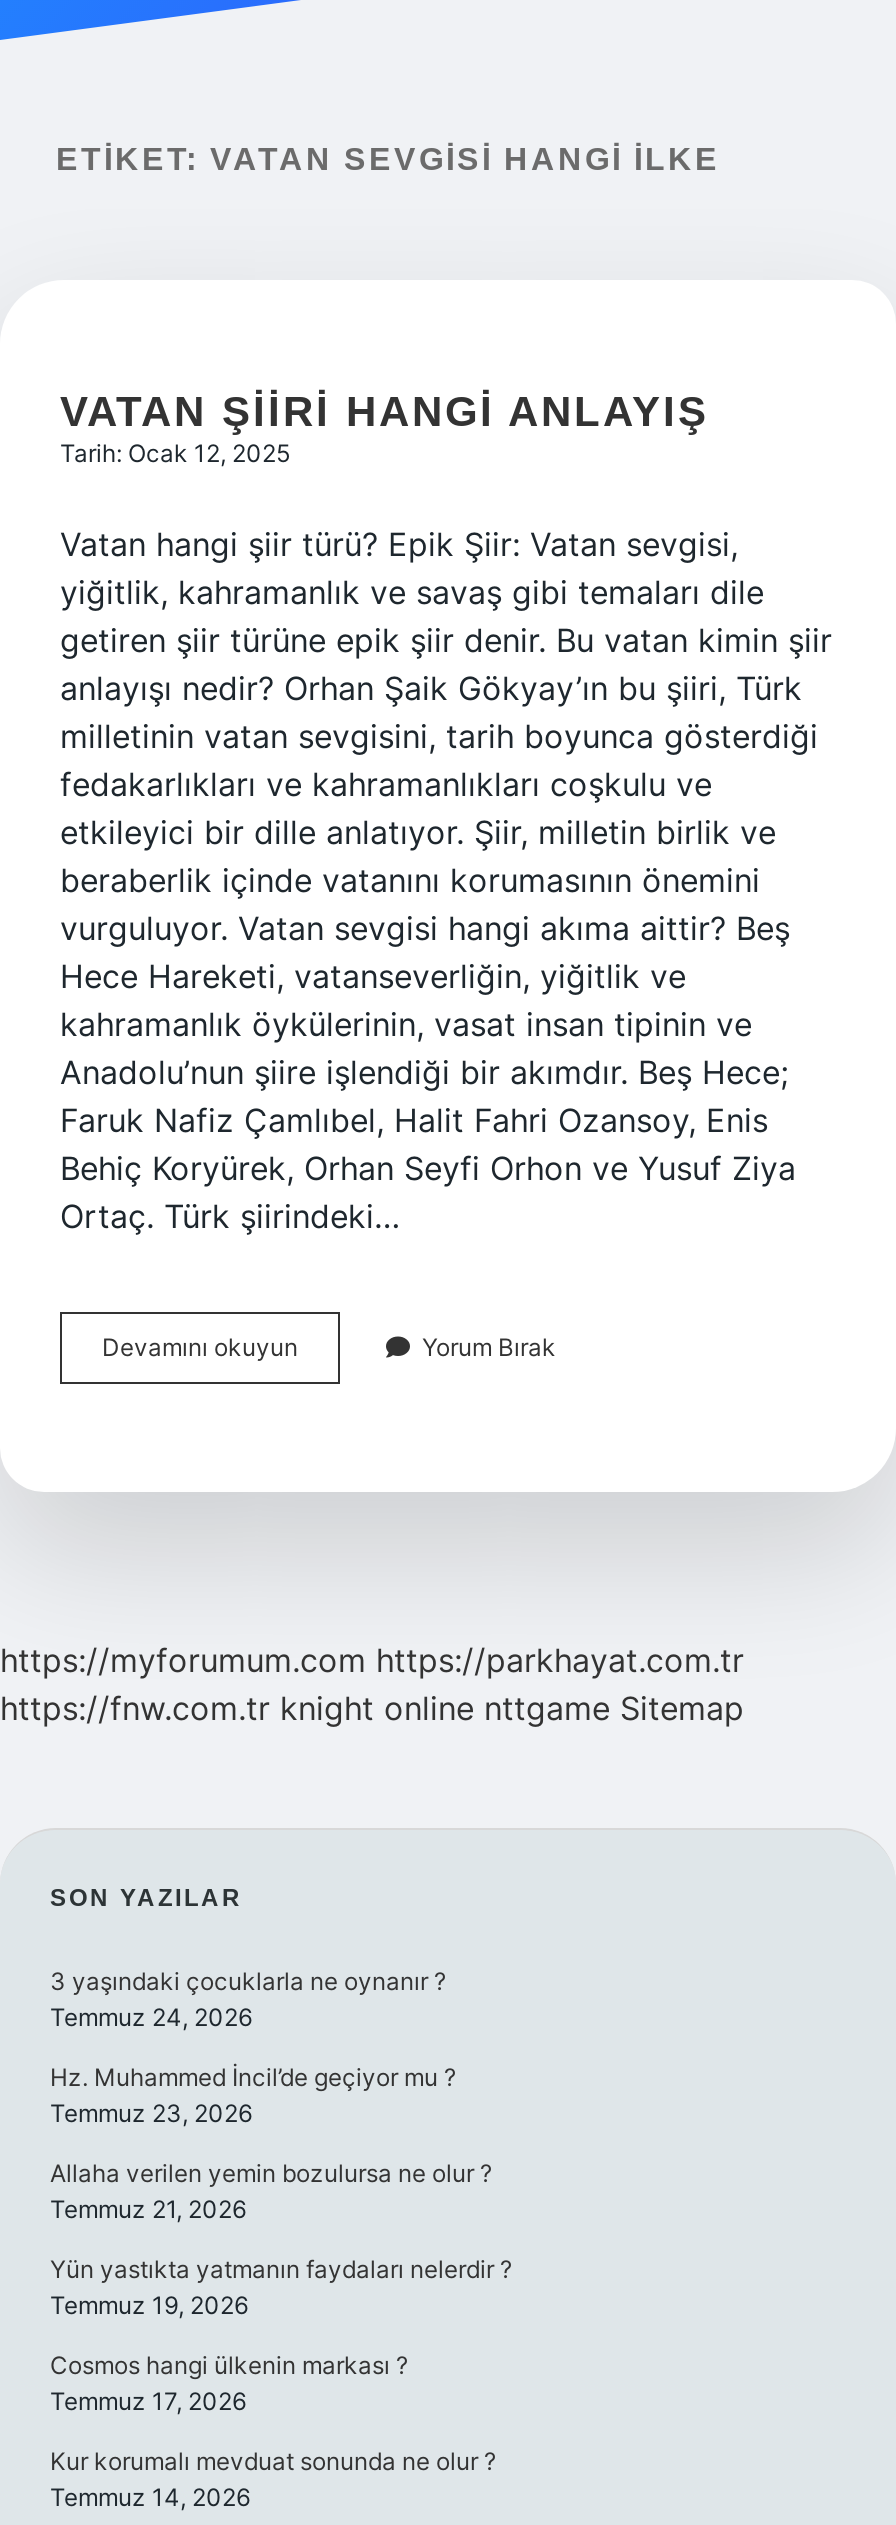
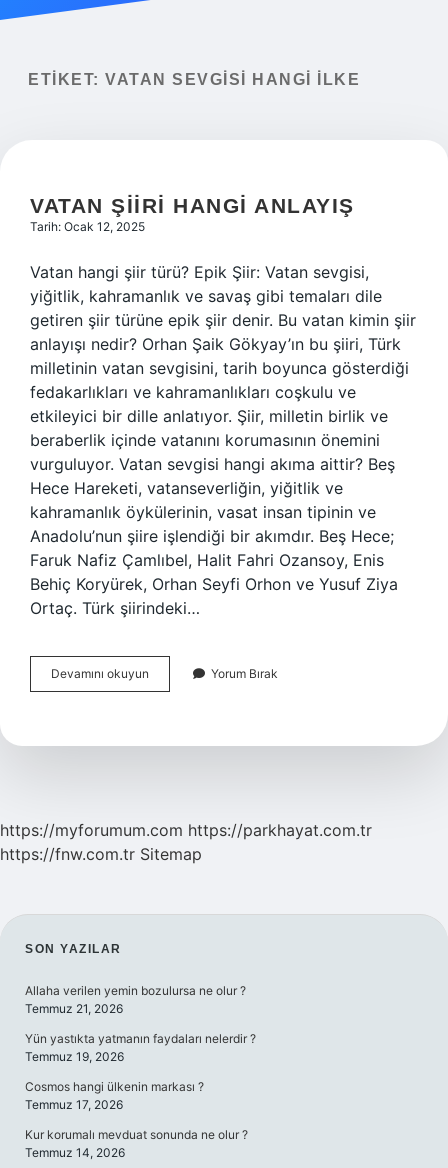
- https://fnw.com.tr knight online nttgame Sitemap
+ https://fnw.com.tr Sitemap

- 3 yaşındaki çocuklarla ne oynanır ?
- Temmuz 24, 2026
- Hz. Muhammed İncil’de geçiyor mu ?
- Temmuz 23, 2026
